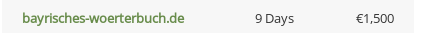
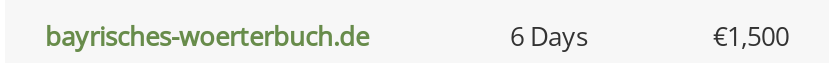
- 9 Days
+ 6 Days
